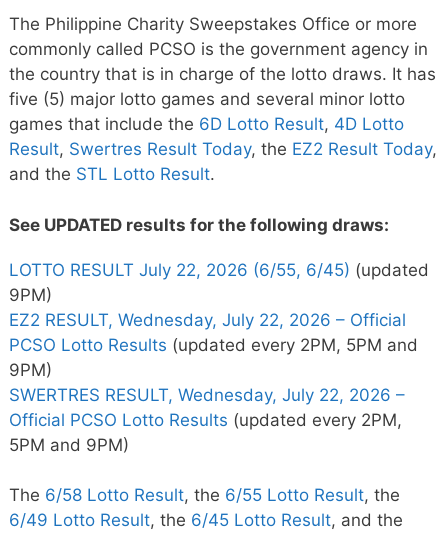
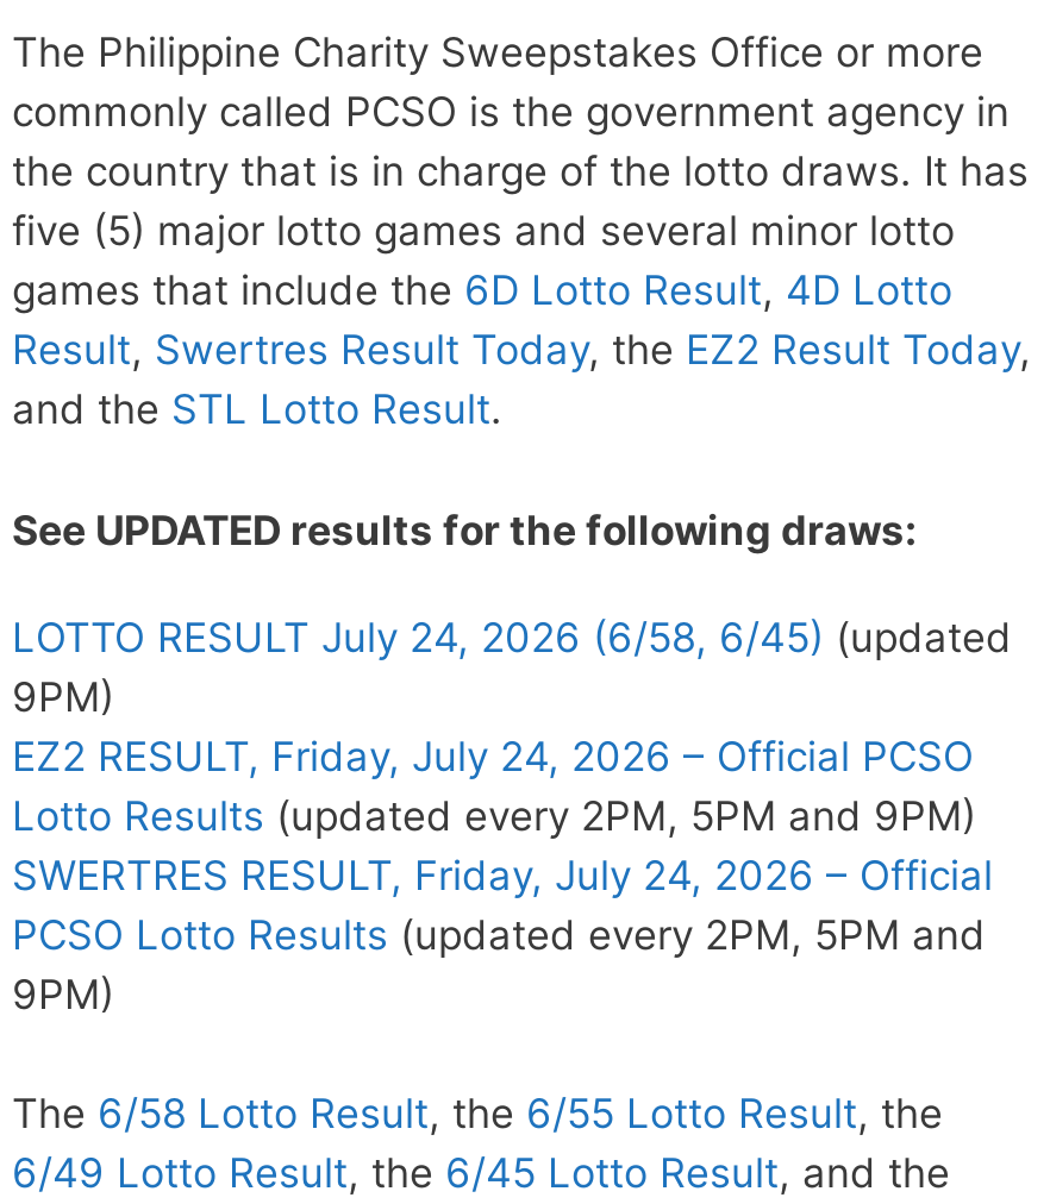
- LOTTO RESULT July 22, 2026 (6/55, 6/45) (updated
+ LOTTO RESULT July 24, 2026 (6/58, 6/45) (updated

- EZ2 RESULT, Wednesday, July 22, 2026 – Official
+ EZ2 RESULT, Friday, July 24, 2026 – Official PCSO
+ Lotto Results (updated every 2PM, 5PM and 9PM)
+ SWERTRES RESULT, Friday, July 24, 2026 – Official

moved down: PCSO Lotto Results (updated every 2PM, 5PM and | 9PM)

- SWERTRES RESULT, Wednesday, July 22, 2026 –
- Official PCSO Lotto Results (updated every 2PM,
- 5PM and 9PM)
